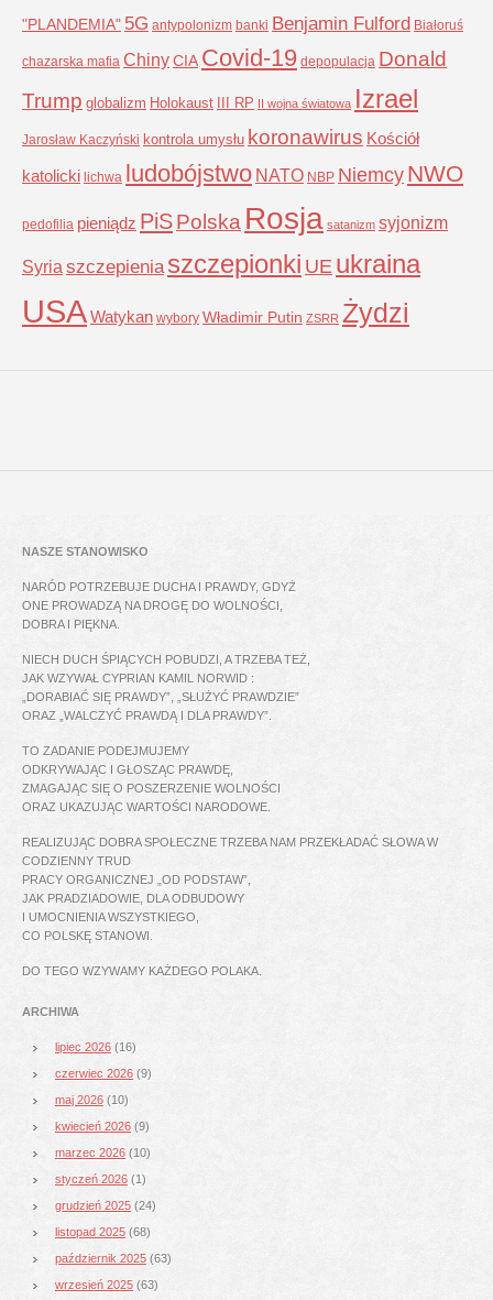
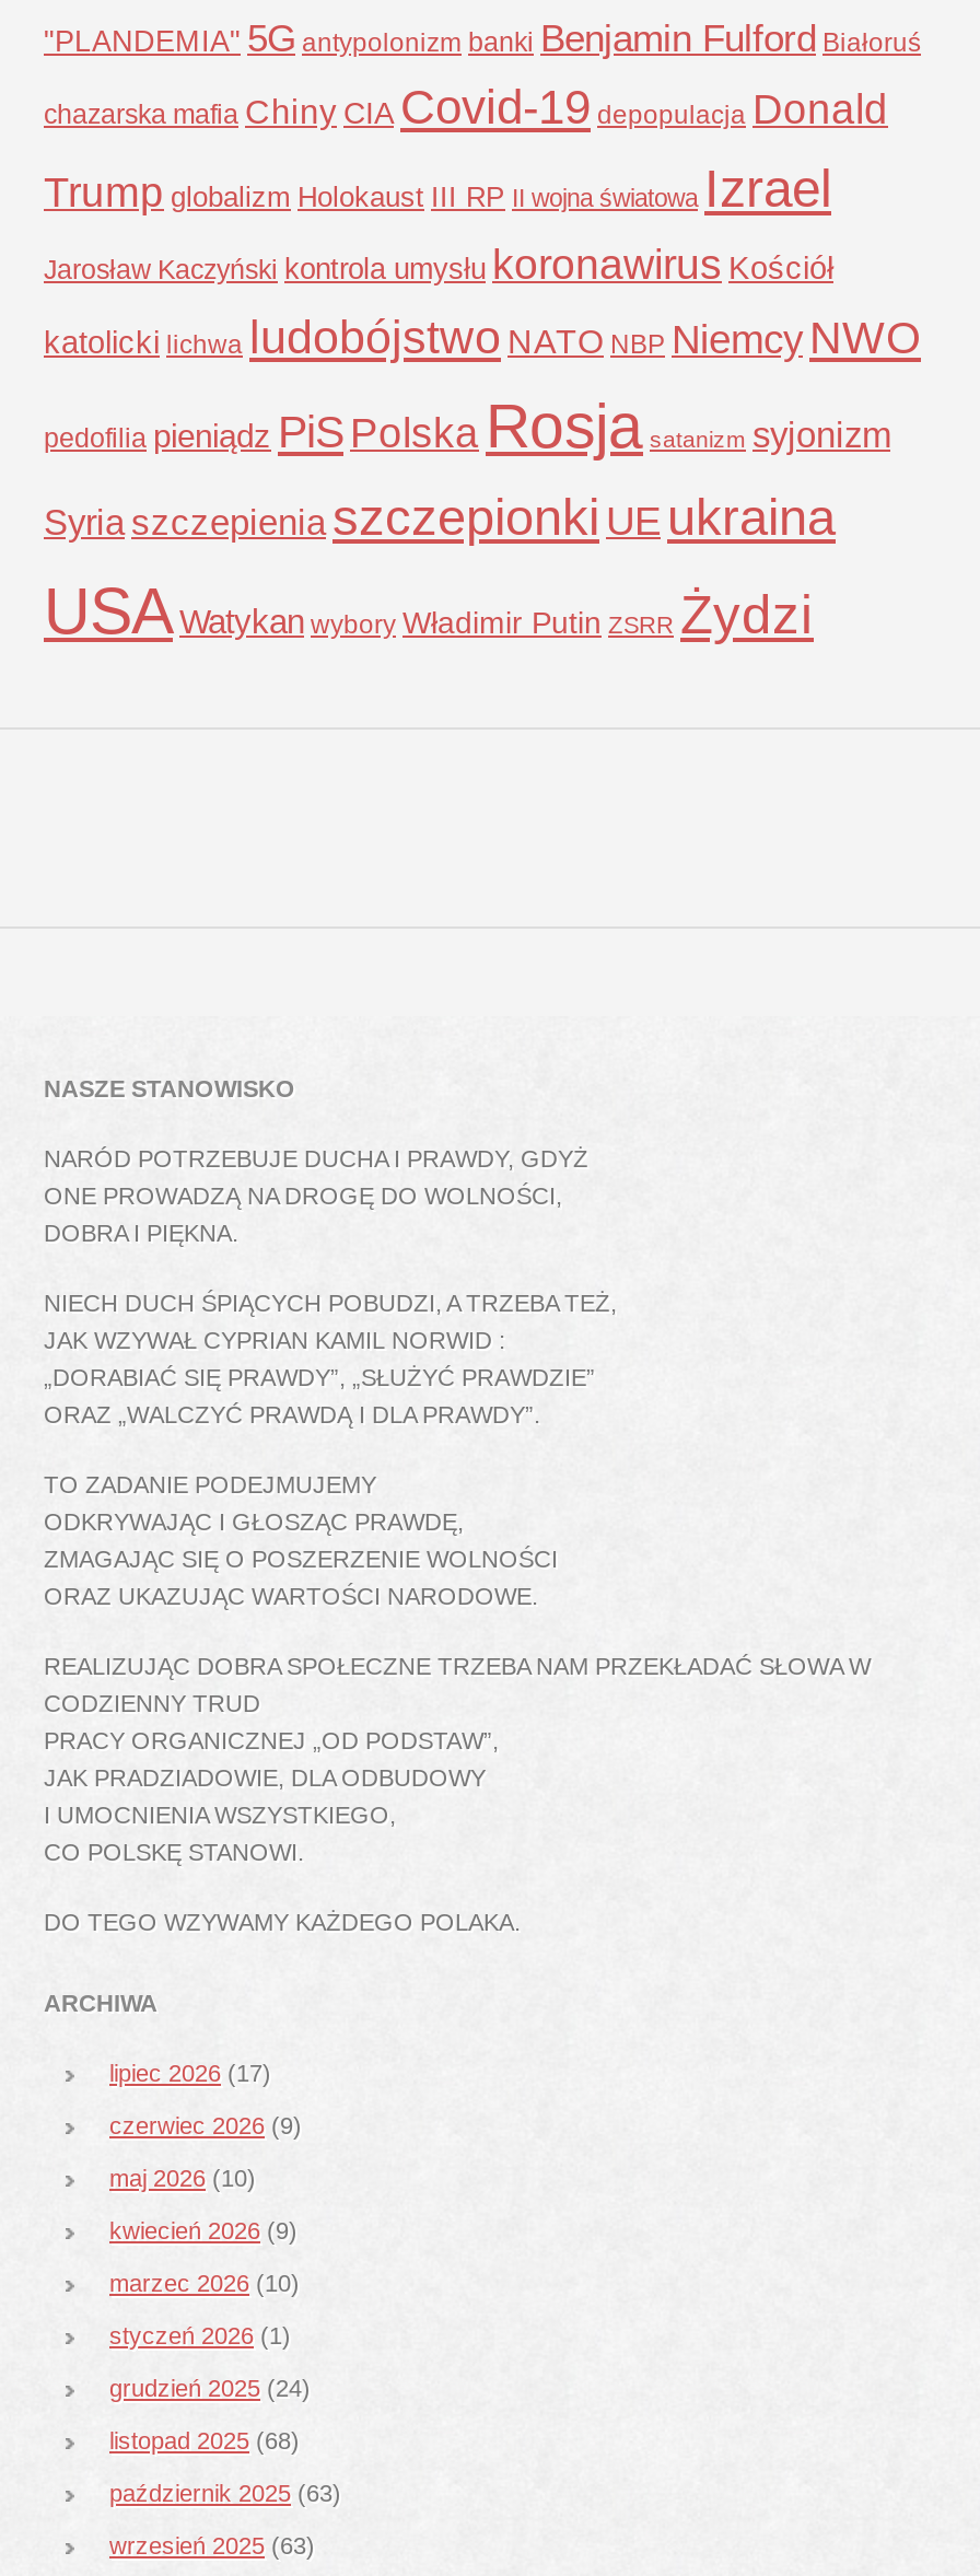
- lipiec 2026 (16)
+ lipiec 2026 (17)
